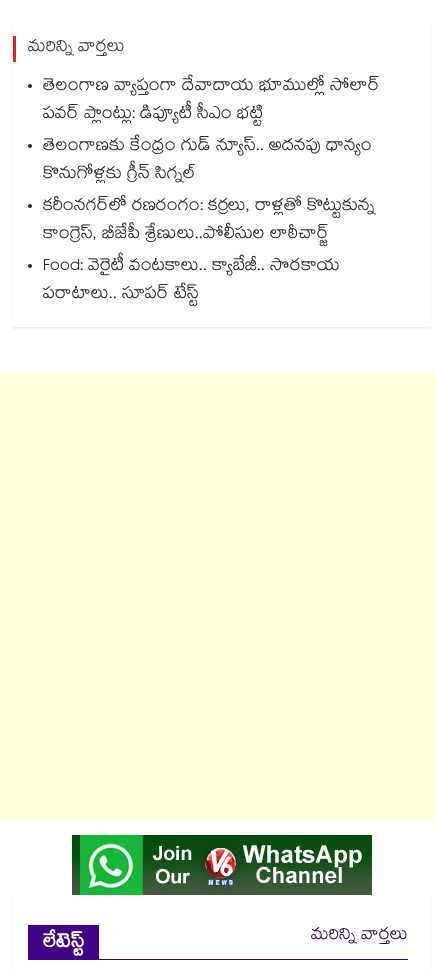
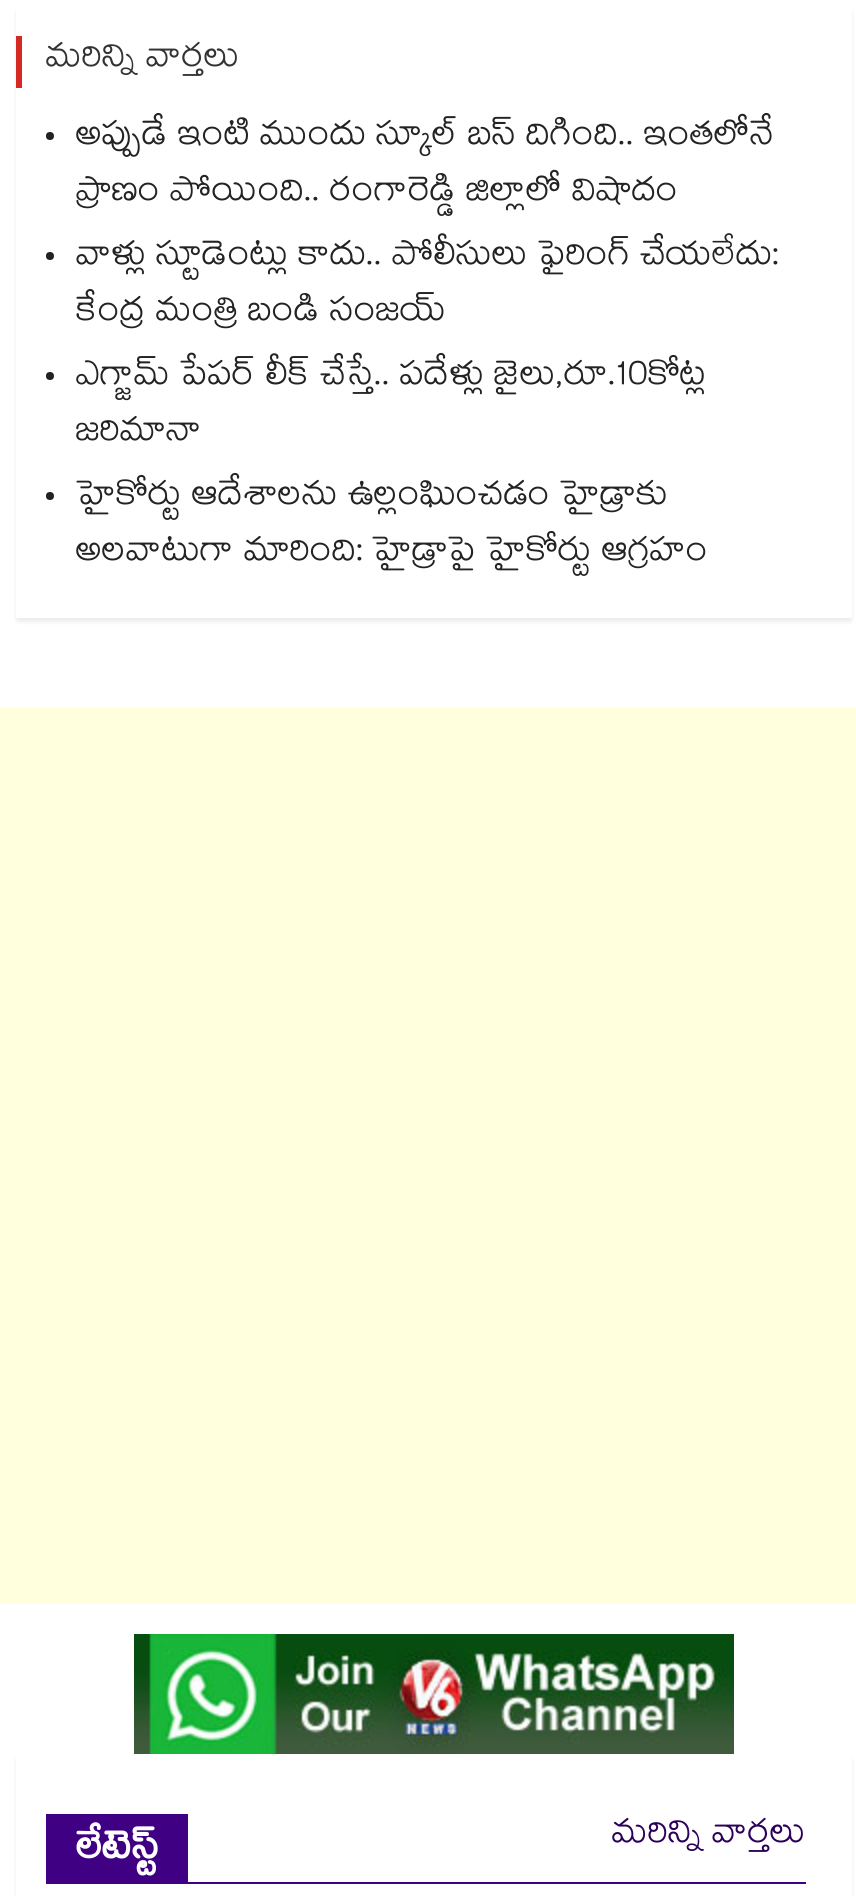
- తెలంగాణ వ్యాప్తంగా దేవాదాయ భూముల్లో సోలార్
- పవర్ ప్లాంట్లు: డిప్యూటీ సీఎం భట్టి
- తెలంగాణకు కేంద్రం గుడ్ న్యూస్.. అదనపు ధాన్యం
- కొనుగోళ్లకు గ్రీన్ సిగ్నల్
- కరీంనగర్‌లో రణరంగం: కర్రలు, రాళ్లతో కొట్టుకున్న
- కాంగ్రెస్, బీజేపీ శ్రేణులు..పోలీసుల లాఠీచార్జ్
- Food: వెరైటీ వంటకాలు.. క్యాబేజీ.. సొరకాయ
- పరాటాలు.. సూపర్ టేస్ట్
+ అప్పుడే ఇంటి ముందు స్కూల్ బస్ దిగింది.. ఇంతలోనే
+ ప్రాణం పోయింది.. రంగారెడ్డి జిల్లాలో విషాదం
+ వాళ్లు స్టూడెంట్లు కాదు.. పోలీసులు ఫైరింగ్ చేయలేదు:
+ కేంద్ర మంత్రి బండి సంజయ్
+ ఎగ్జామ్ పేపర్ లీక్ చేస్తే.. పదేళ్లు జైలు,రూ.10కోట్ల
+ జరిమానా
+ హైకోర్టు ఆదేశాలను ఉల్లంఘించడం హైడ్రాకు
+ అలవాటుగా మారింది: హైడ్రాపై హైకోర్టు ఆగ్రహం
